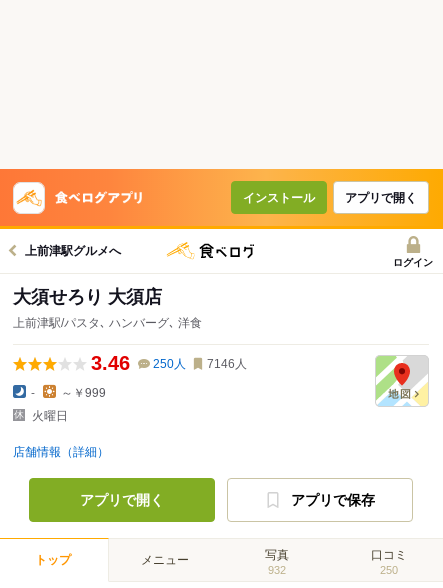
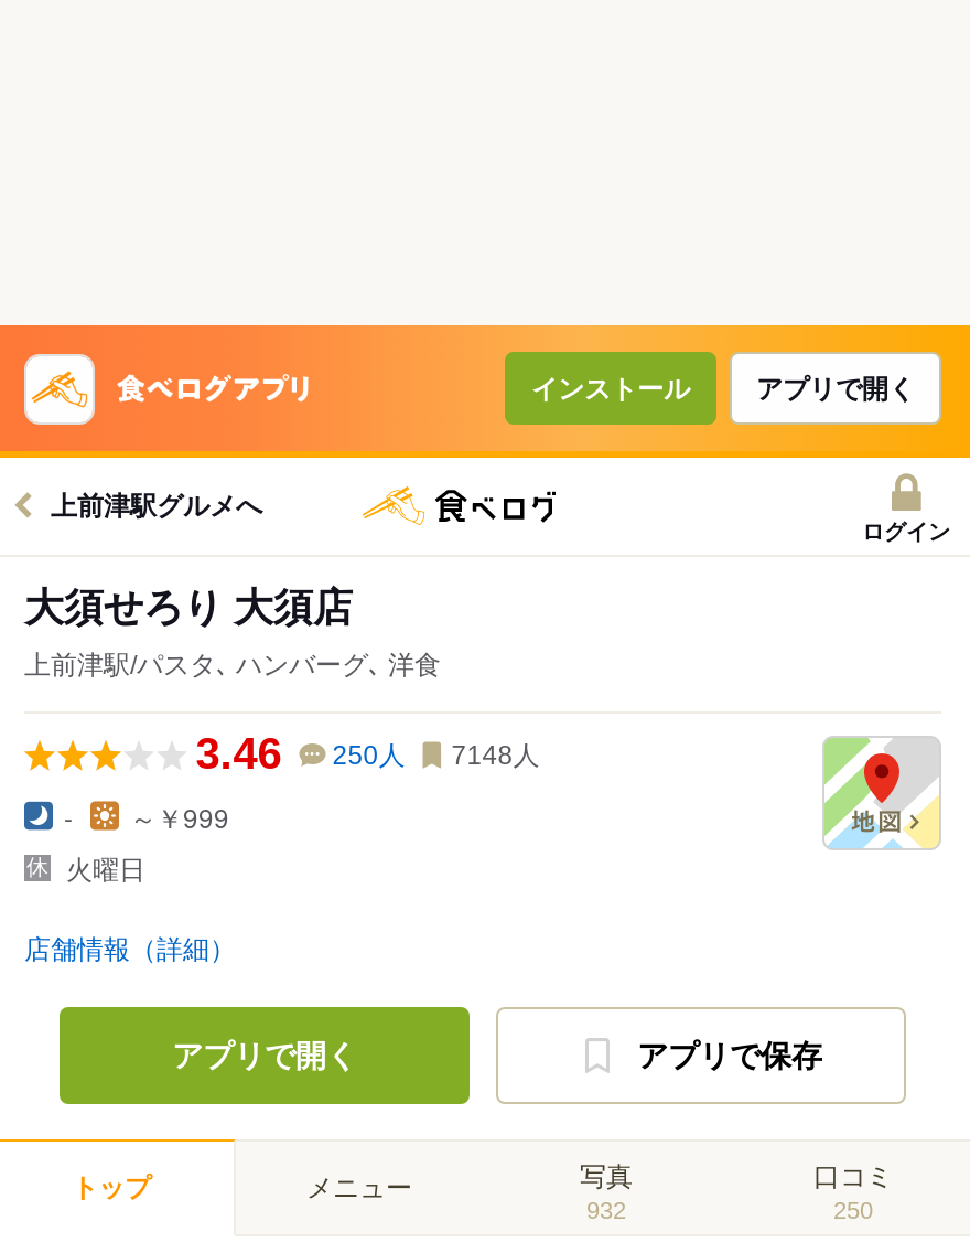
- 3.46 250人 7146人
+ 3.46 250人 7148人
